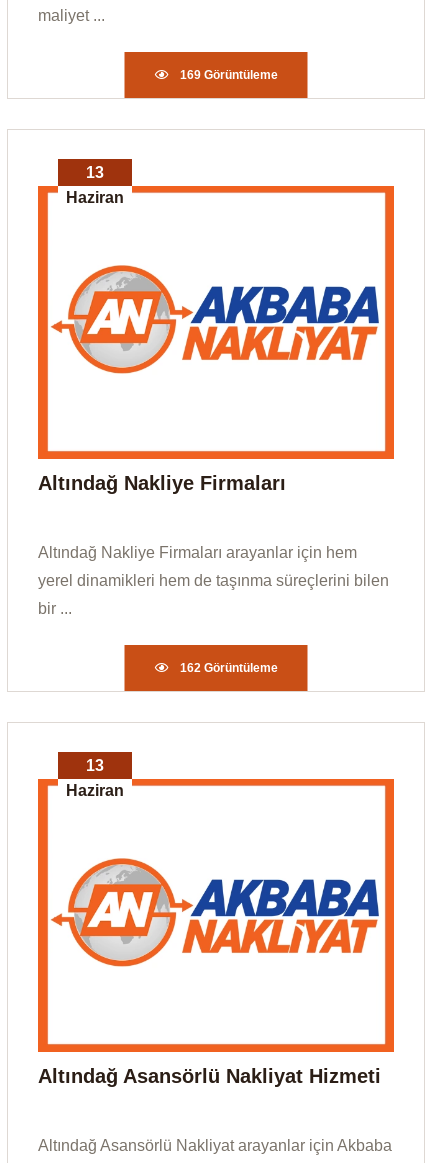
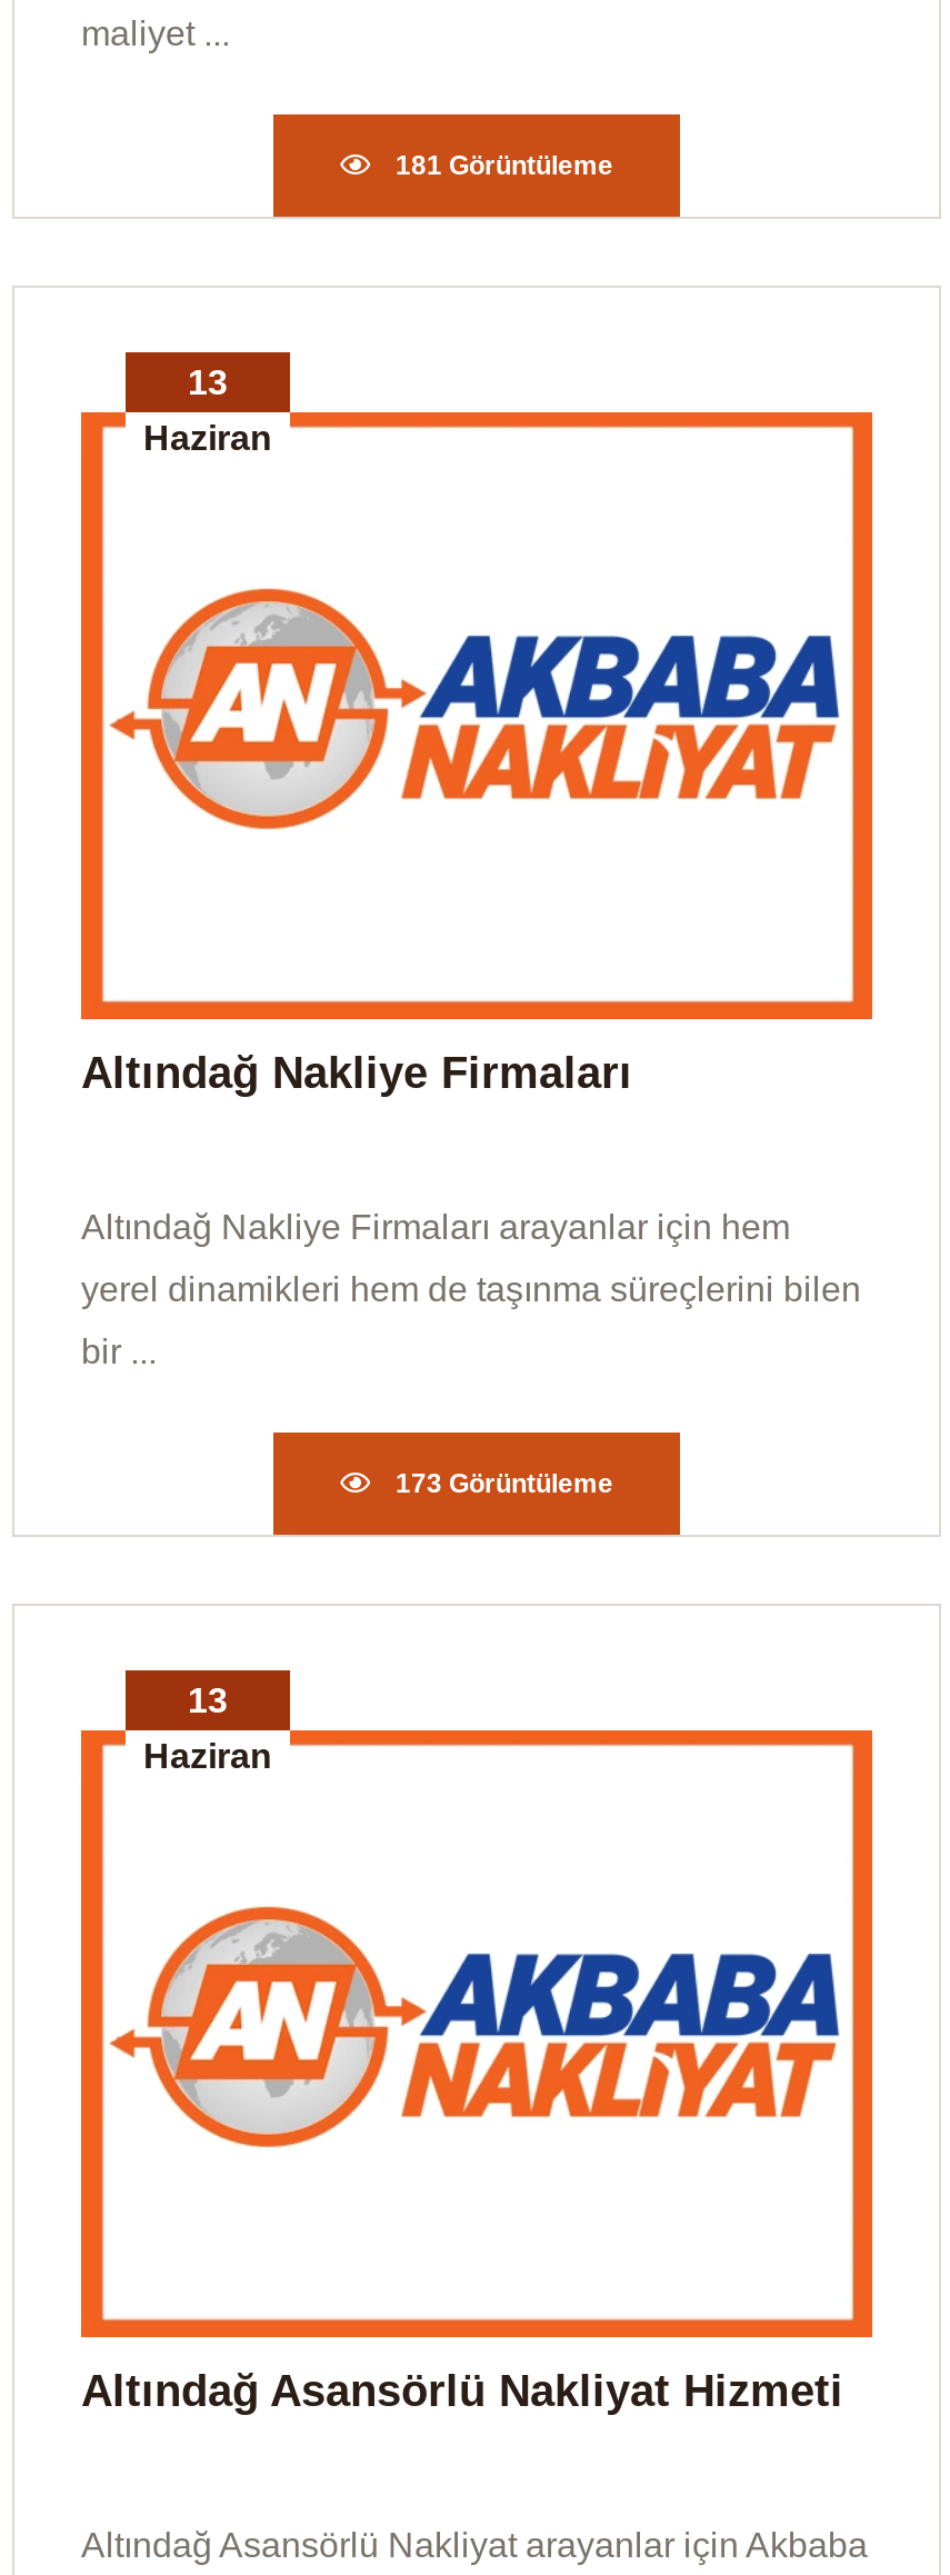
- 169 Görüntüleme
+ 181 Görüntüleme

- 162 Görüntüleme
+ 173 Görüntüleme
